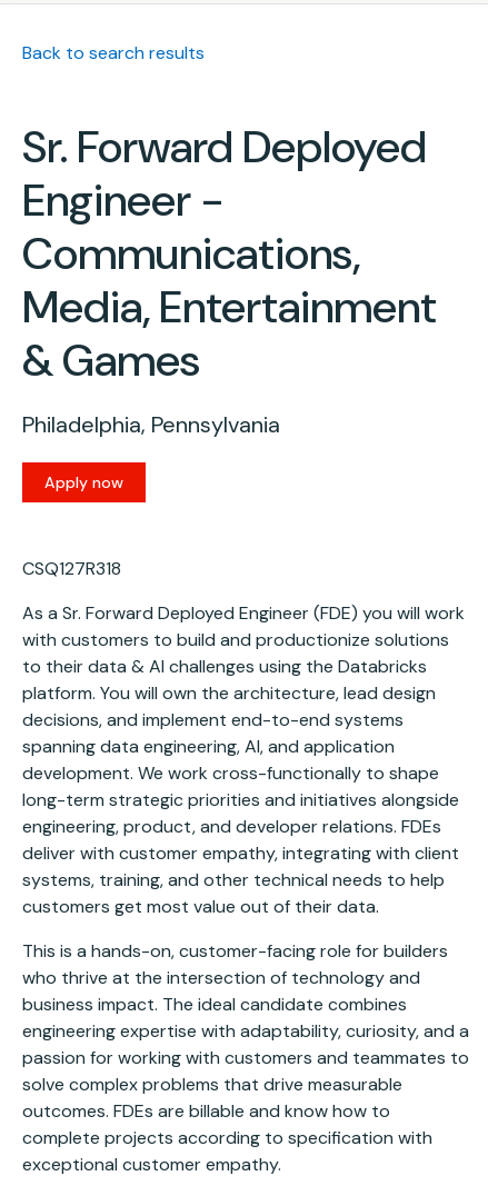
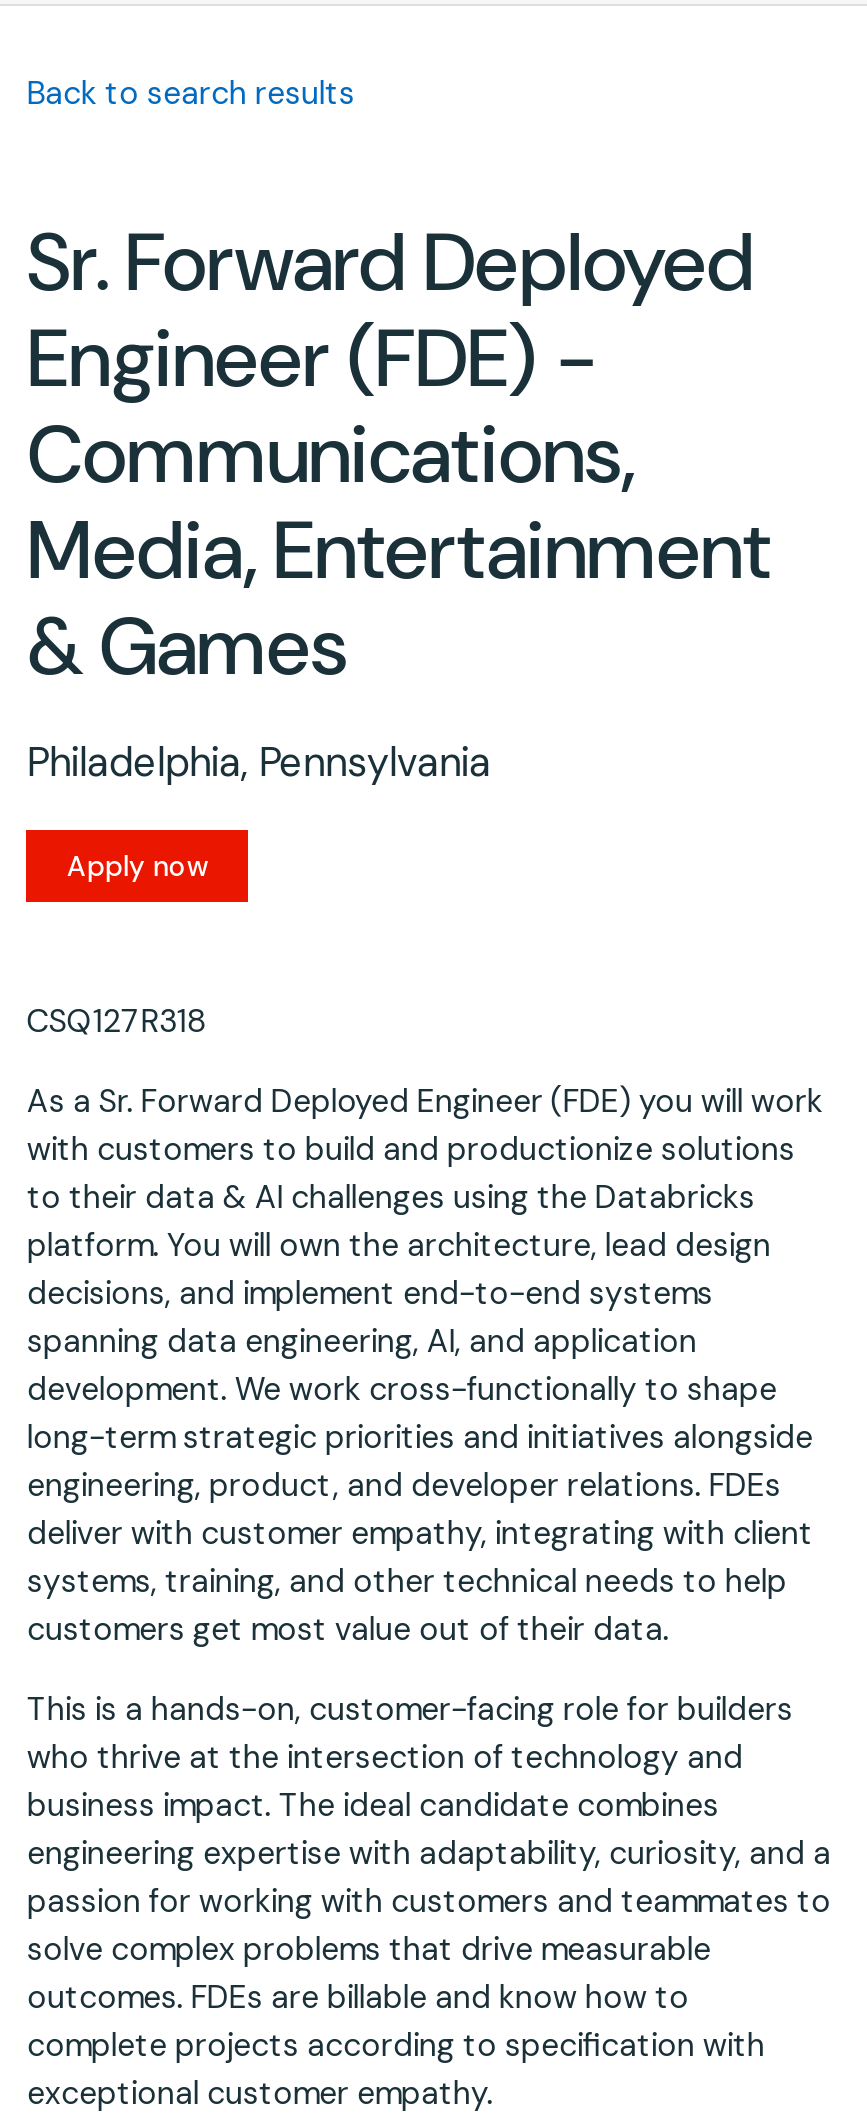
- Engineer -
+ Engineer (FDE) -
